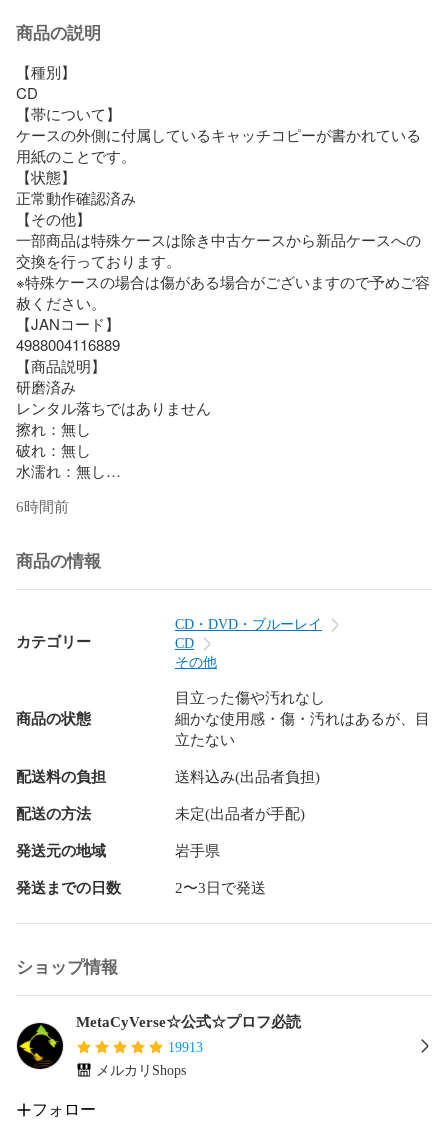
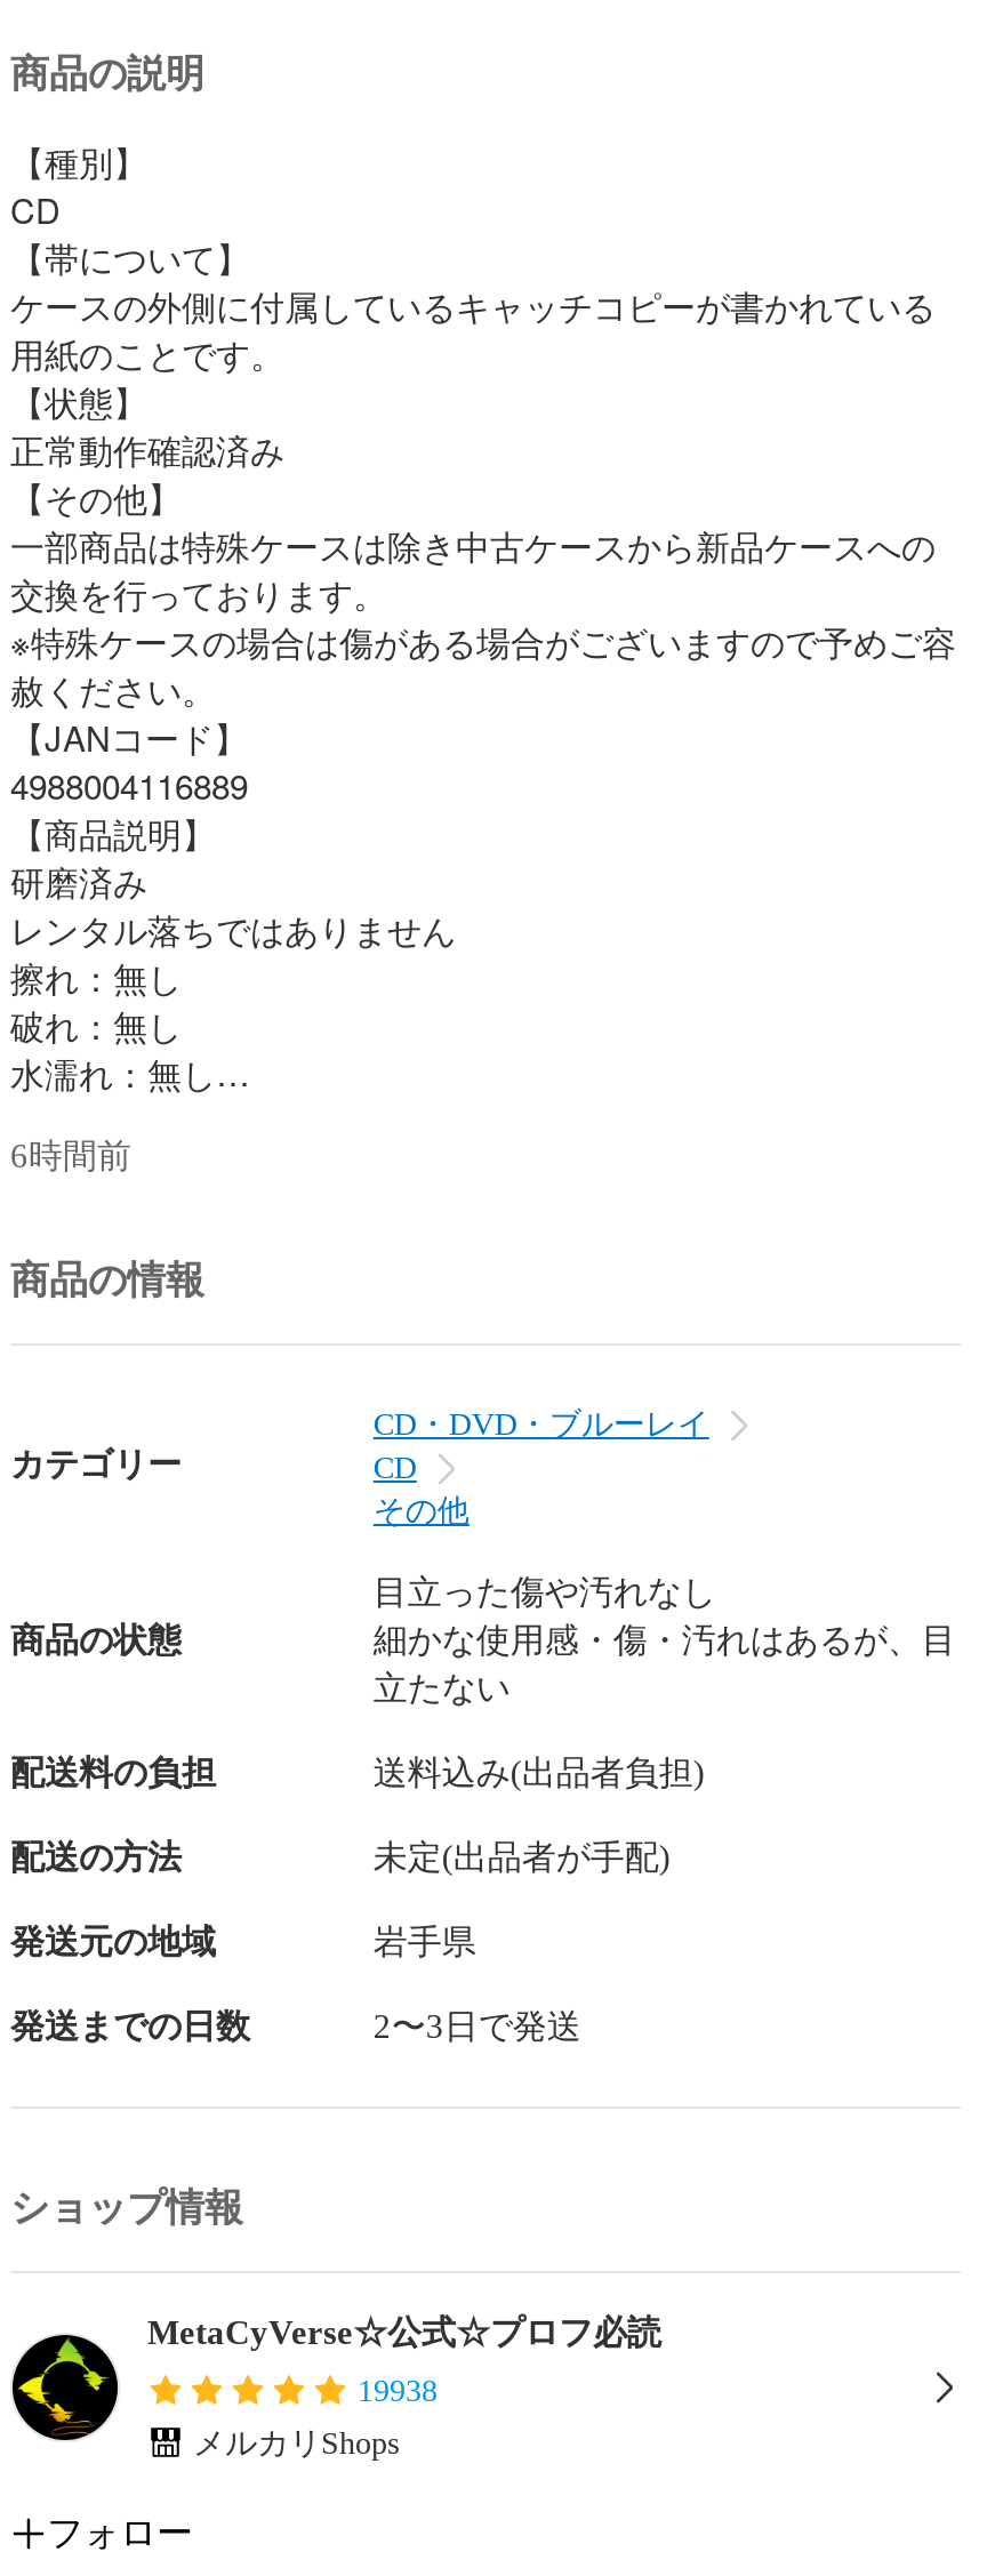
- 19913
+ 19938
